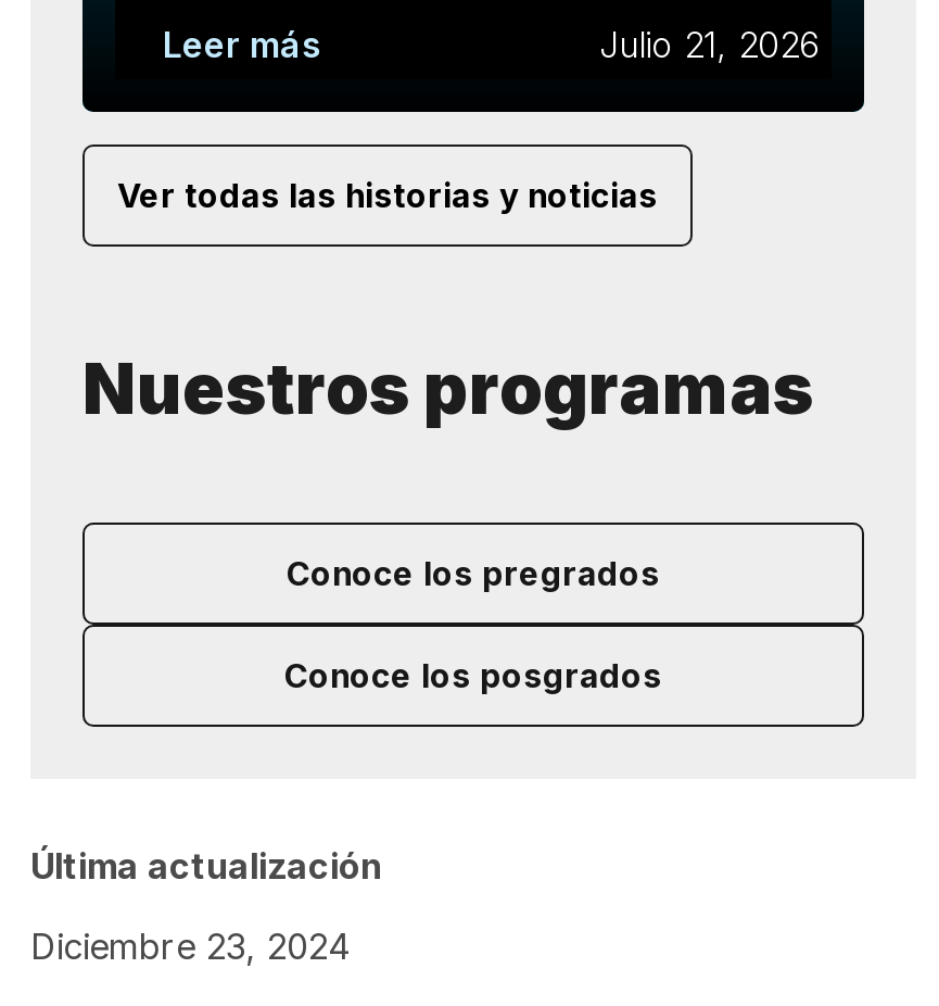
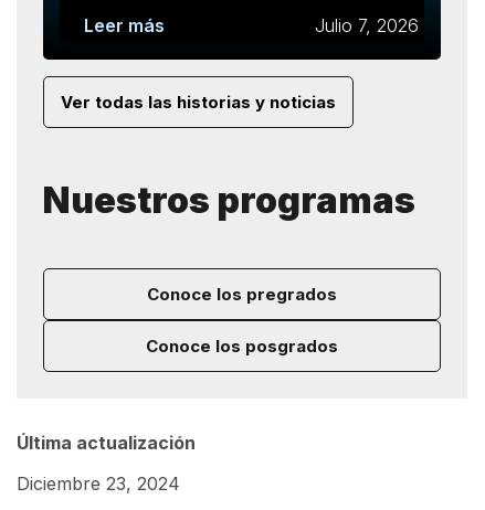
- Julio 21, 2026
+ Julio 7, 2026
